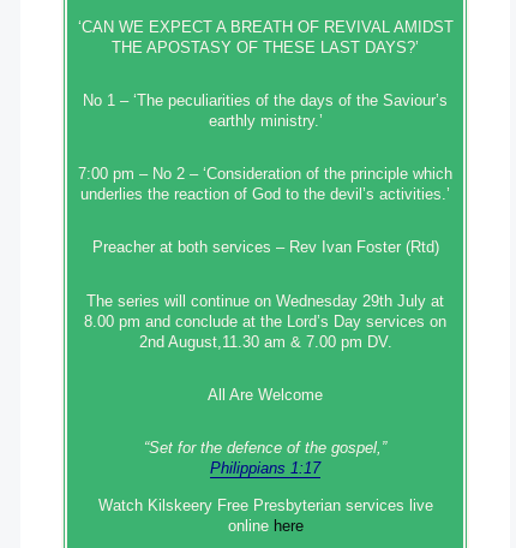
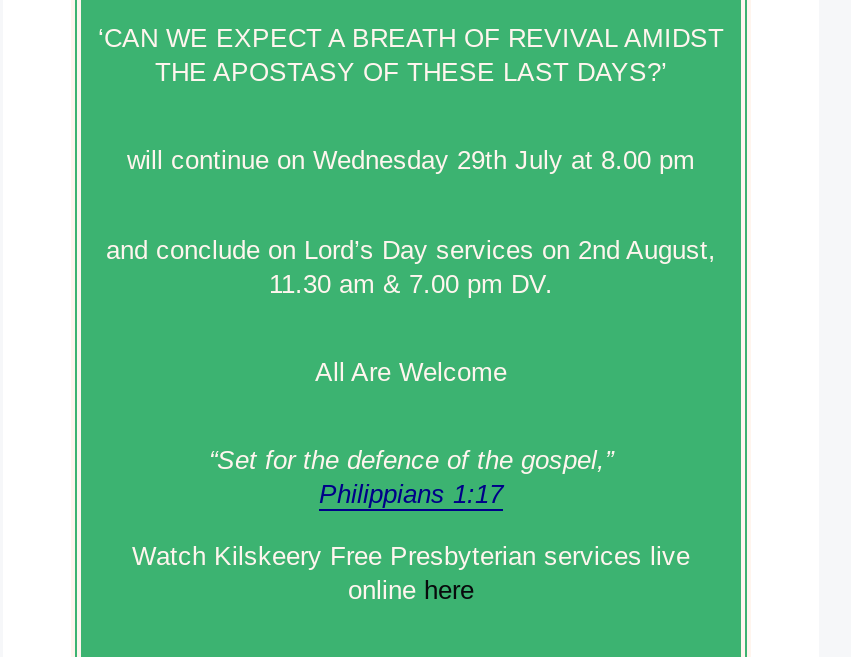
- No 1 – ‘The peculiarities of the days of the Saviour’s
- earthly ministry.’
- 7:00 pm – No 2 – ‘Consideration of the principle which
- underlies the reaction of God to the devil’s activities.’
- Preacher at both services – Rev Ivan Foster (Rtd)
- The series will continue on Wednesday 29th July at
- 8.00 pm and conclude at the Lord’s Day services on
- 2nd August,11.30 am & 7.00 pm DV.
+ will continue on Wednesday 29th July at 8.00 pm
+ and conclude on Lord’s Day services on 2nd August,
+ 11.30 am & 7.00 pm DV.
